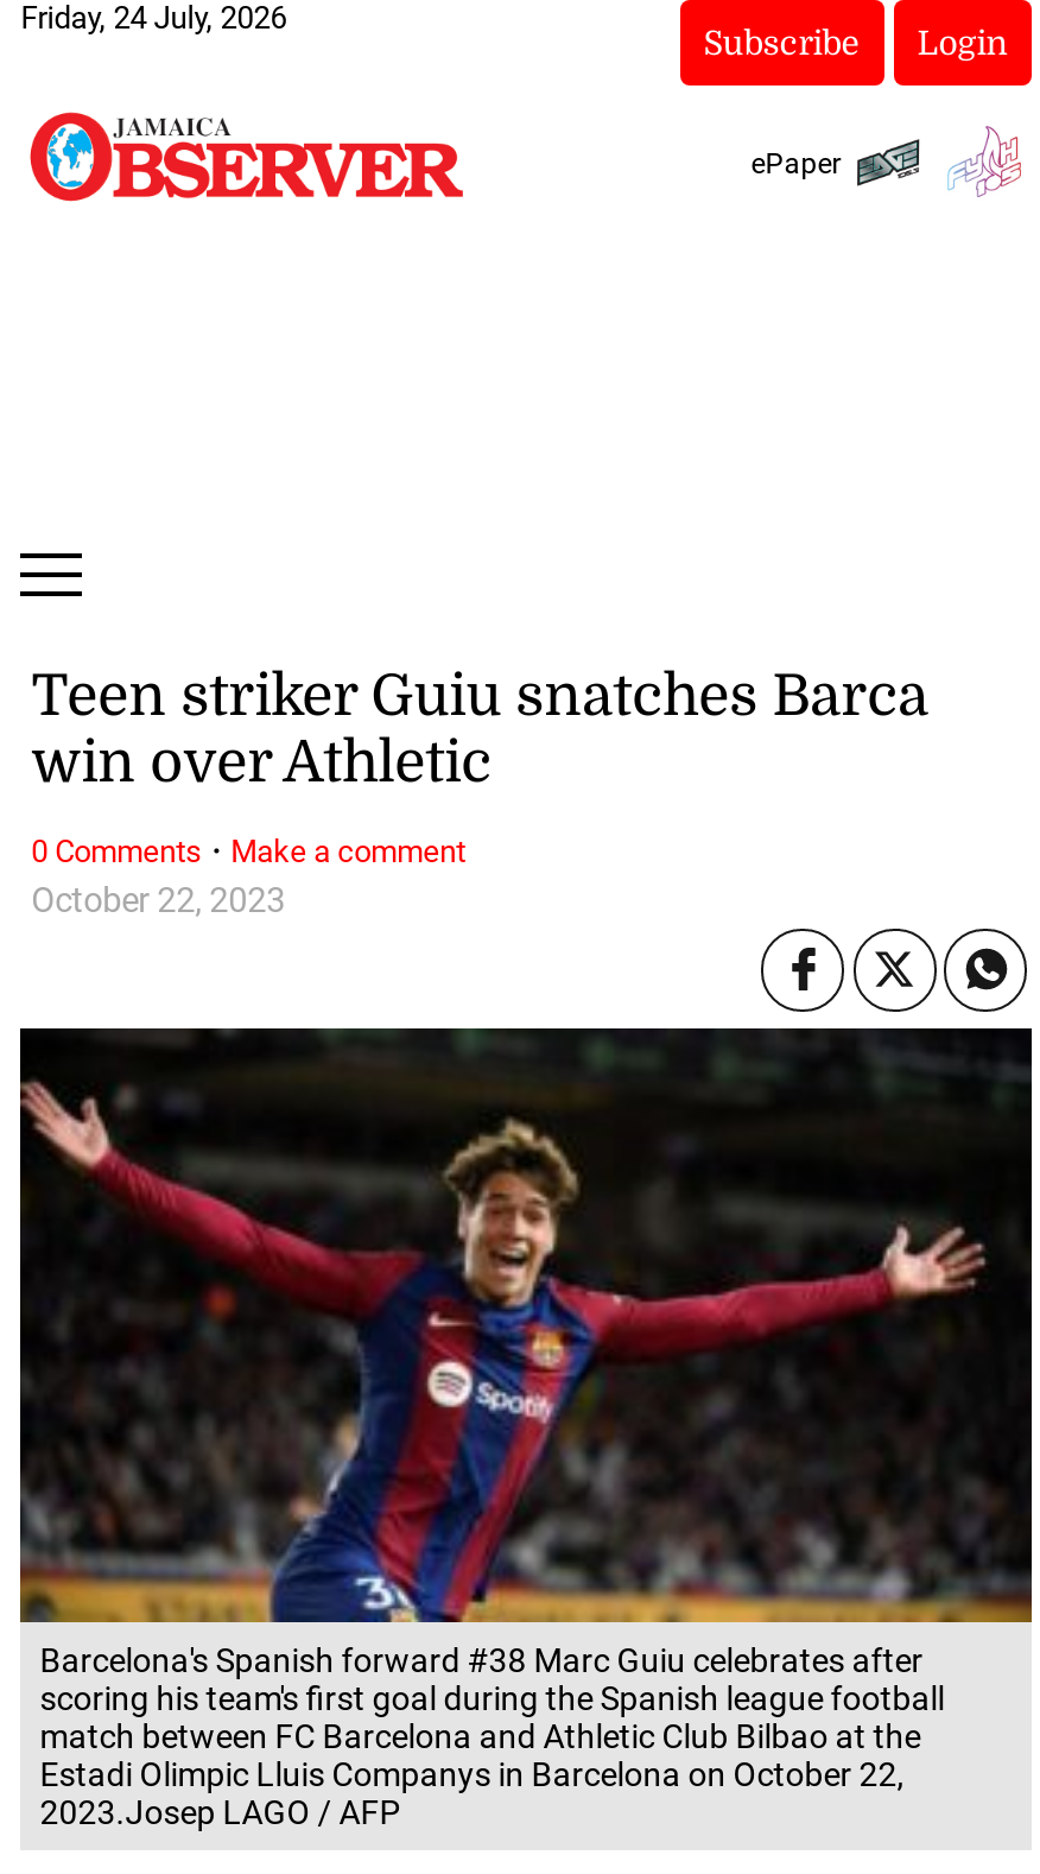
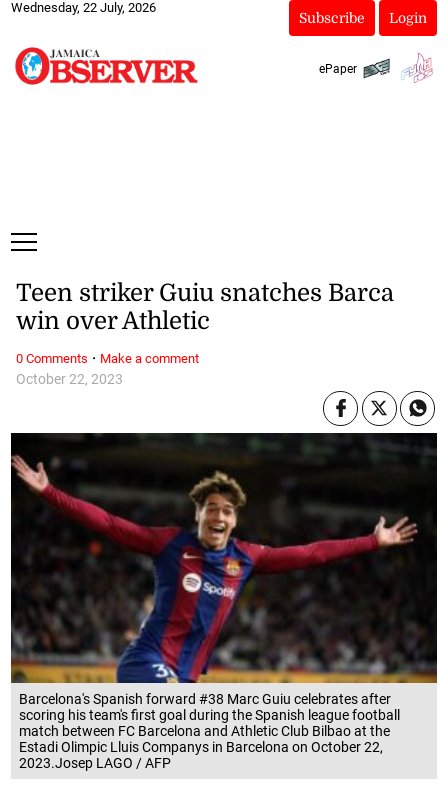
- Friday, 24 July, 2026
+ Wednesday, 22 July, 2026
